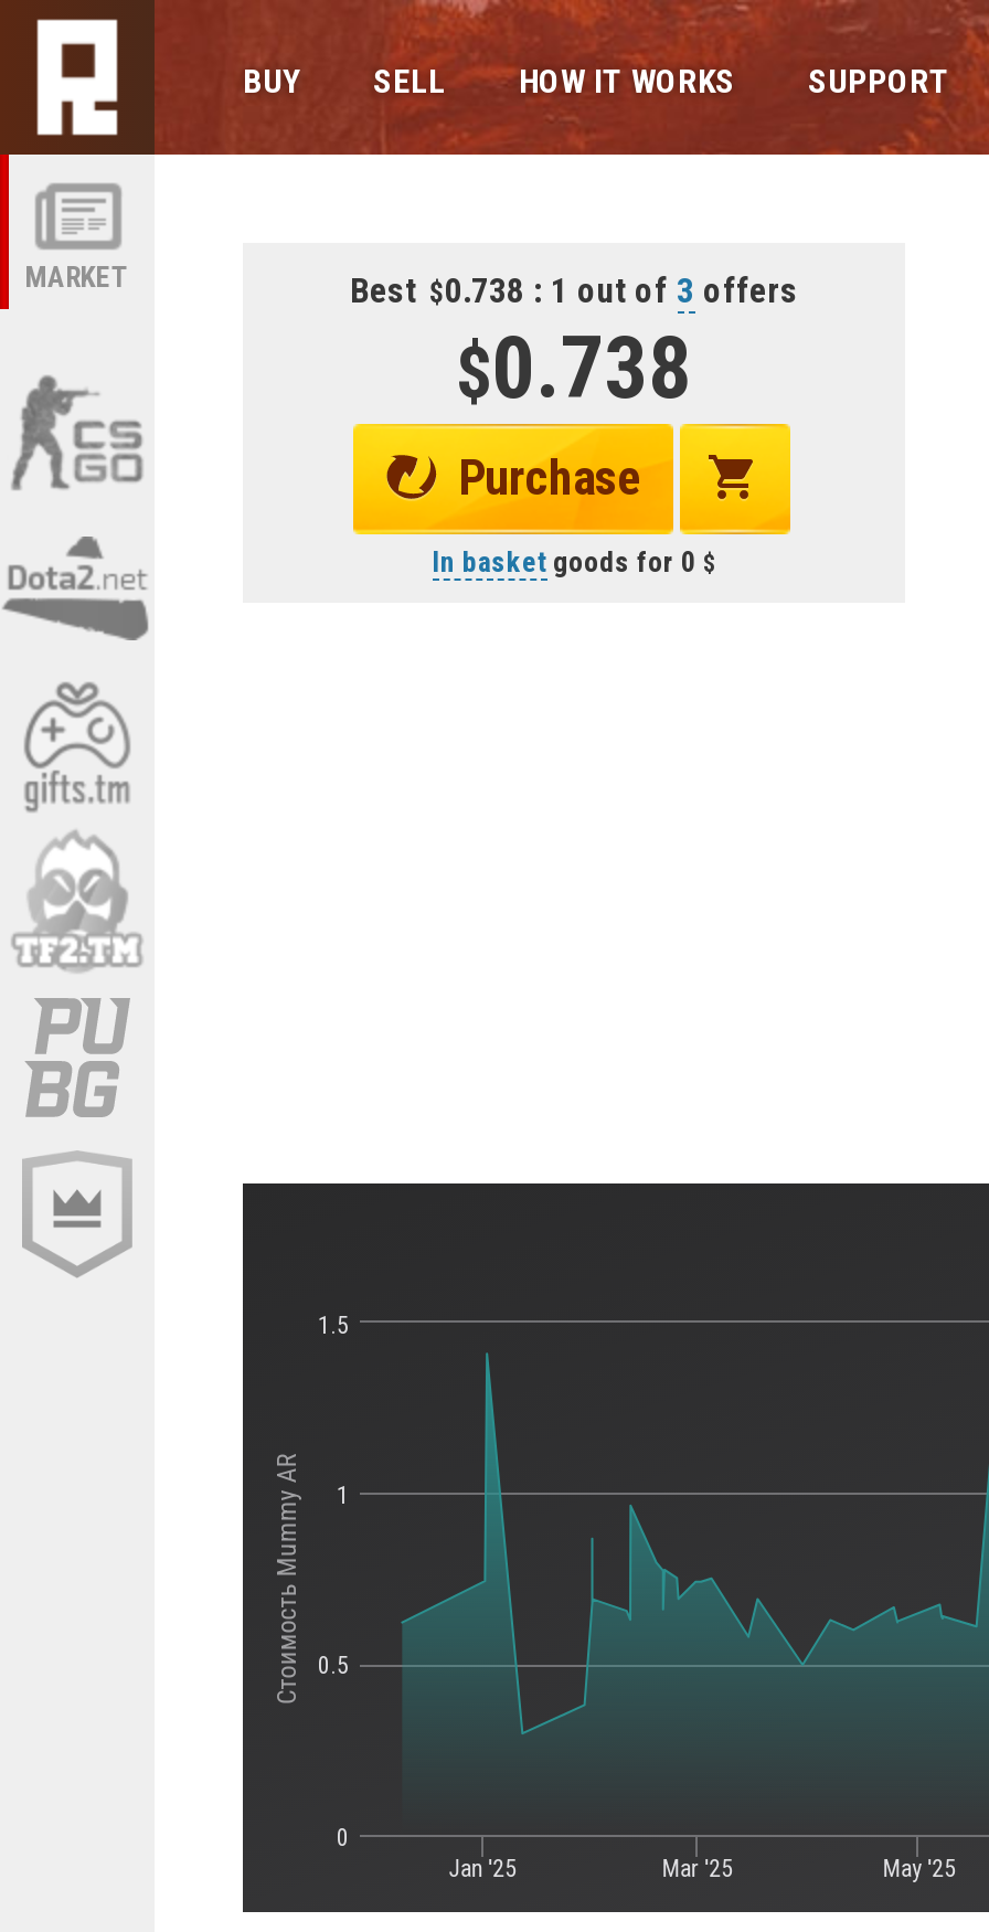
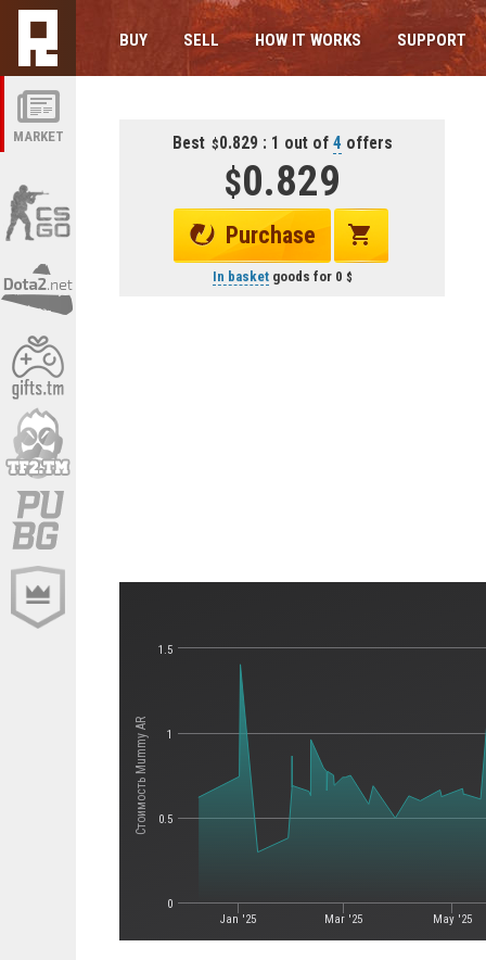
- Best 0.738 : 1 out of 3 offers
+ Best 0.829 : 1 out of 4 offers

- 0.738
+ 0.829
